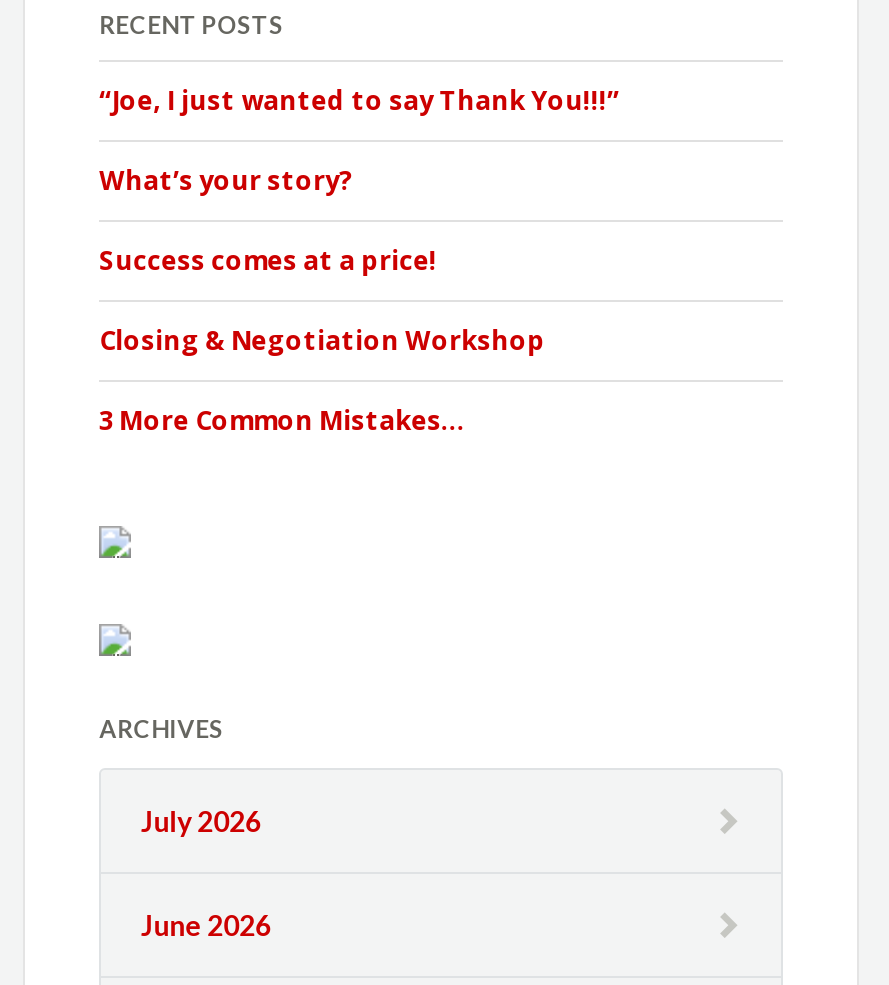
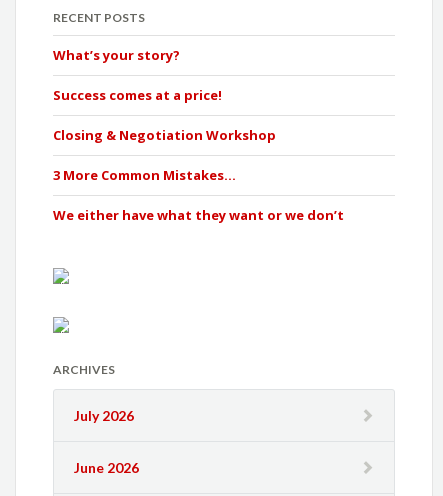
- “Joe, I just wanted to say Thank You!!!”

moved up: What’s your story? | Success comes at a price! | Closing & Negotiation Workshop | 3 More Common Mistakes…

+ We either have what they want or we don’t
